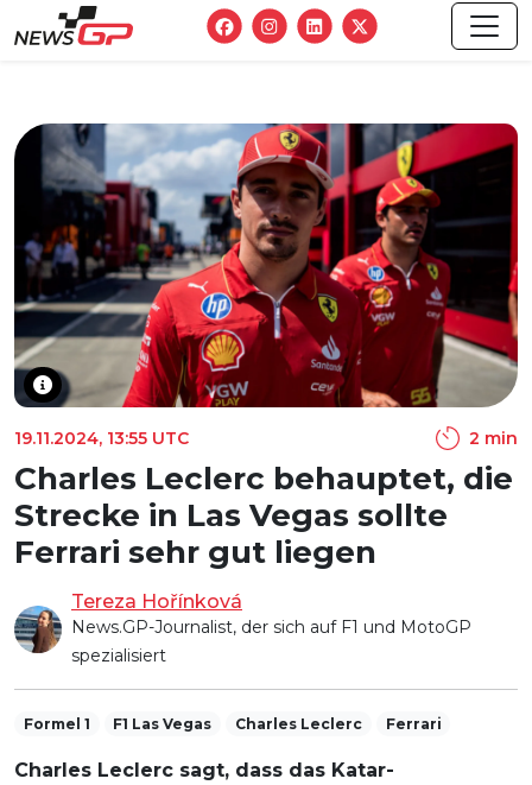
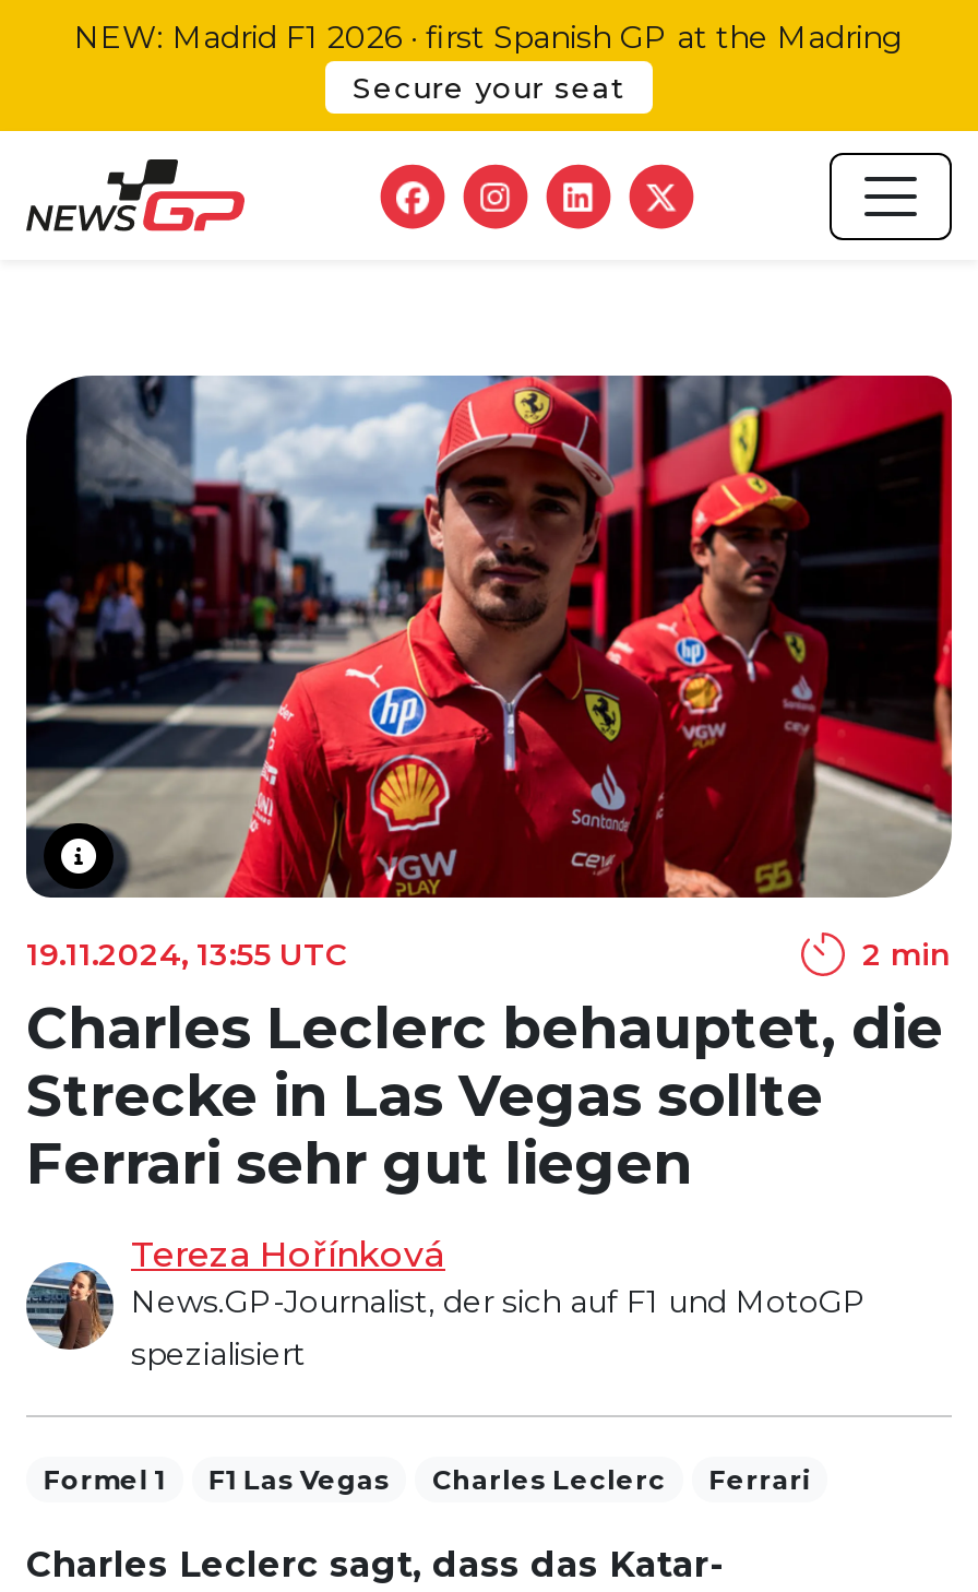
+ NEW: Madrid F1 2026 · first Spanish GP at the Madring
+ Secure your seat
